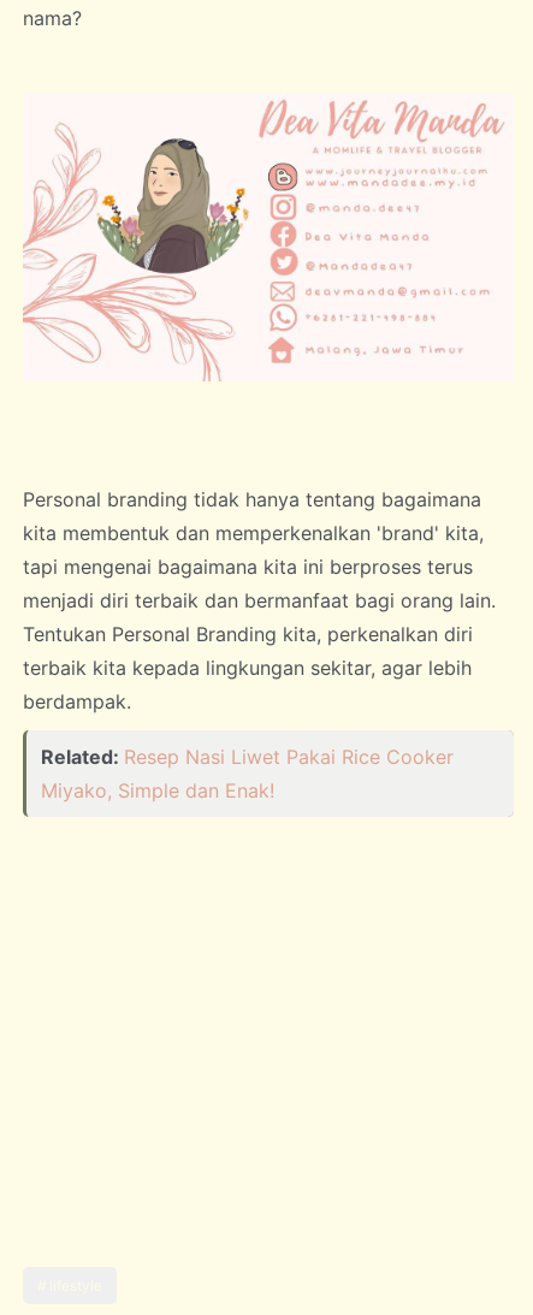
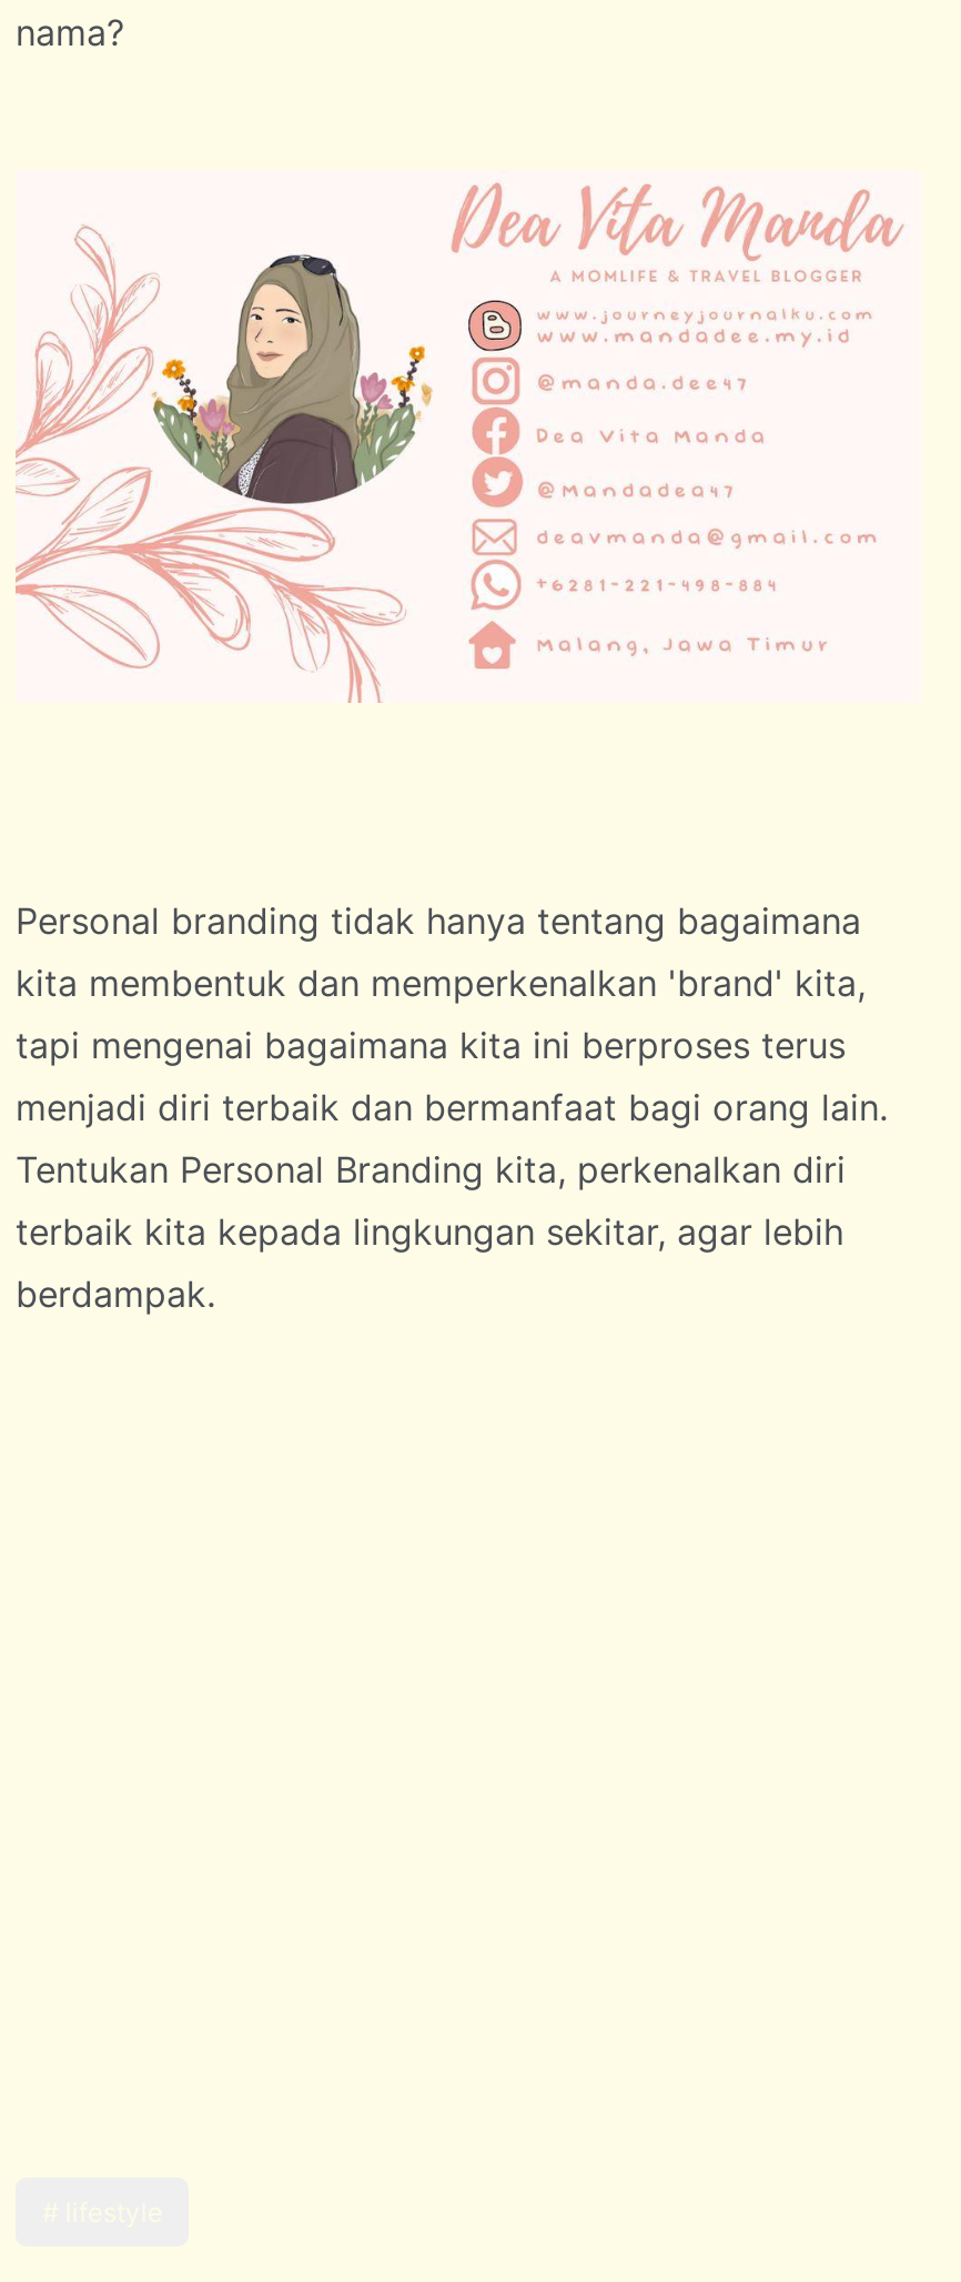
- Related: Resep Nasi Liwet Pakai Rice Cooker
- Miyako, Simple dan Enak!
